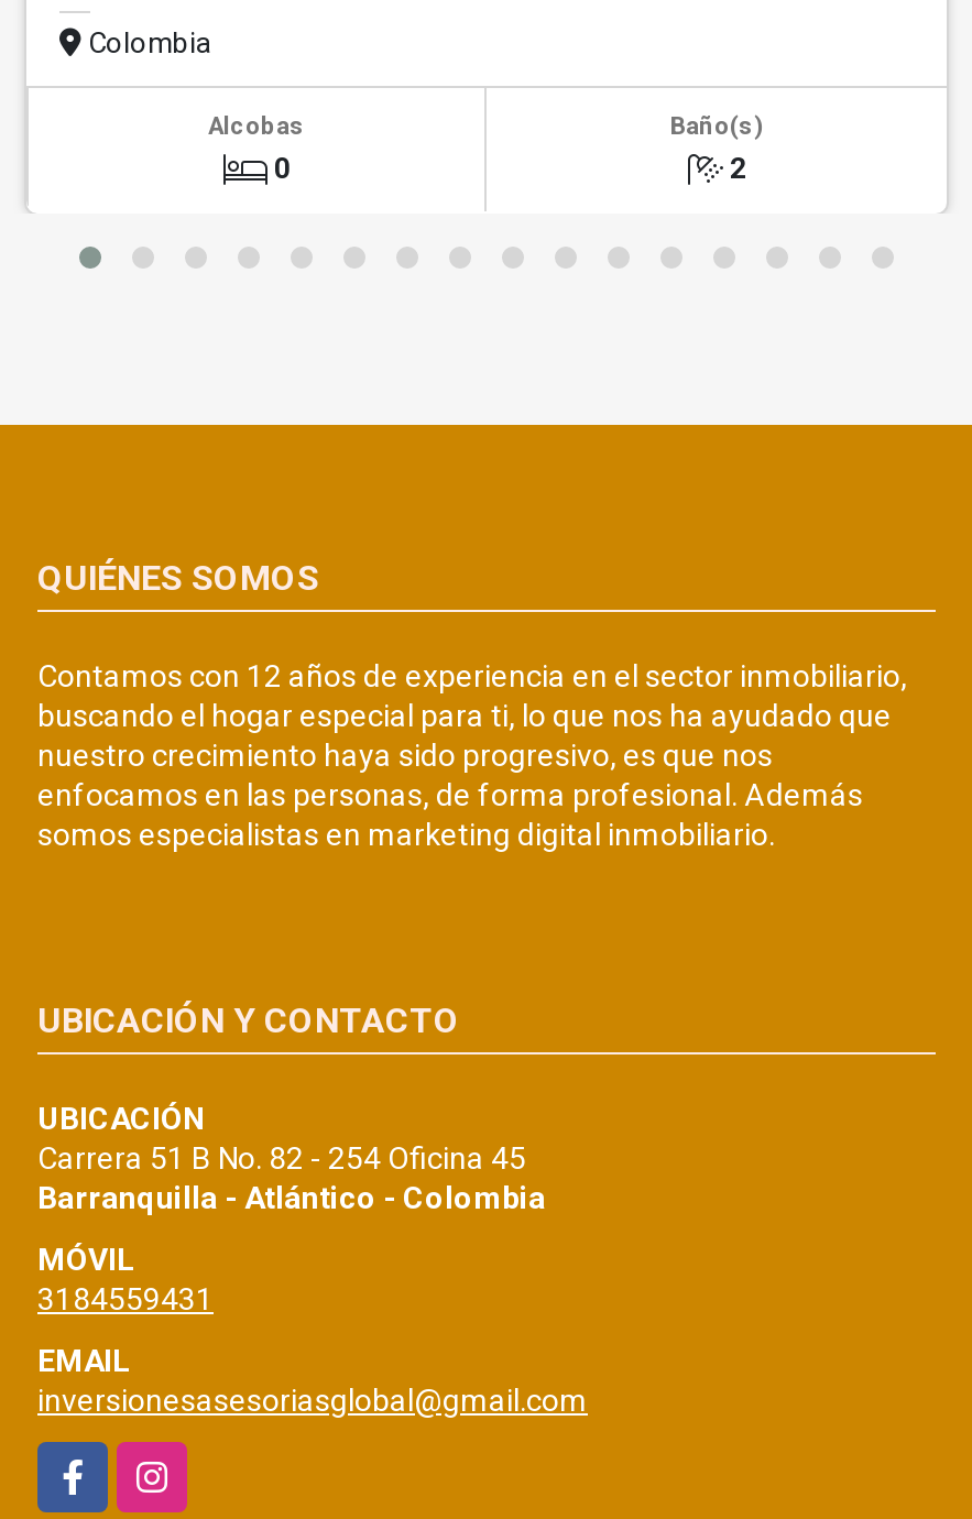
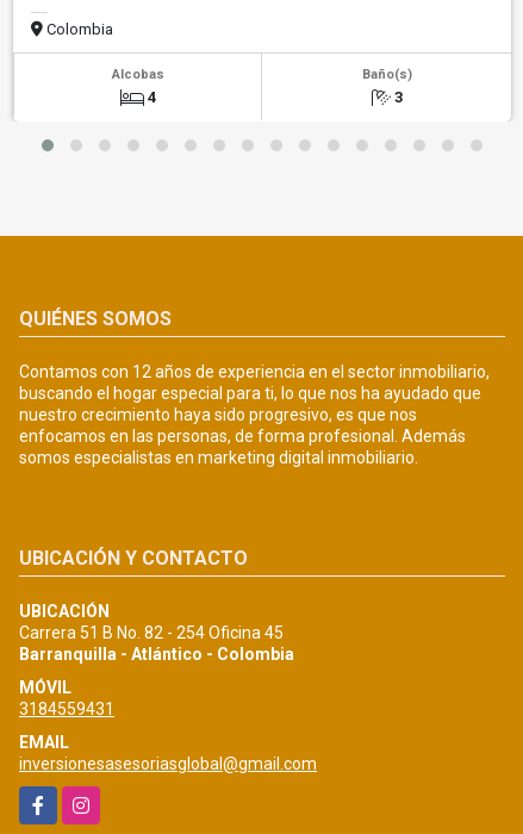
- 0
+ 4

- 2
+ 3
